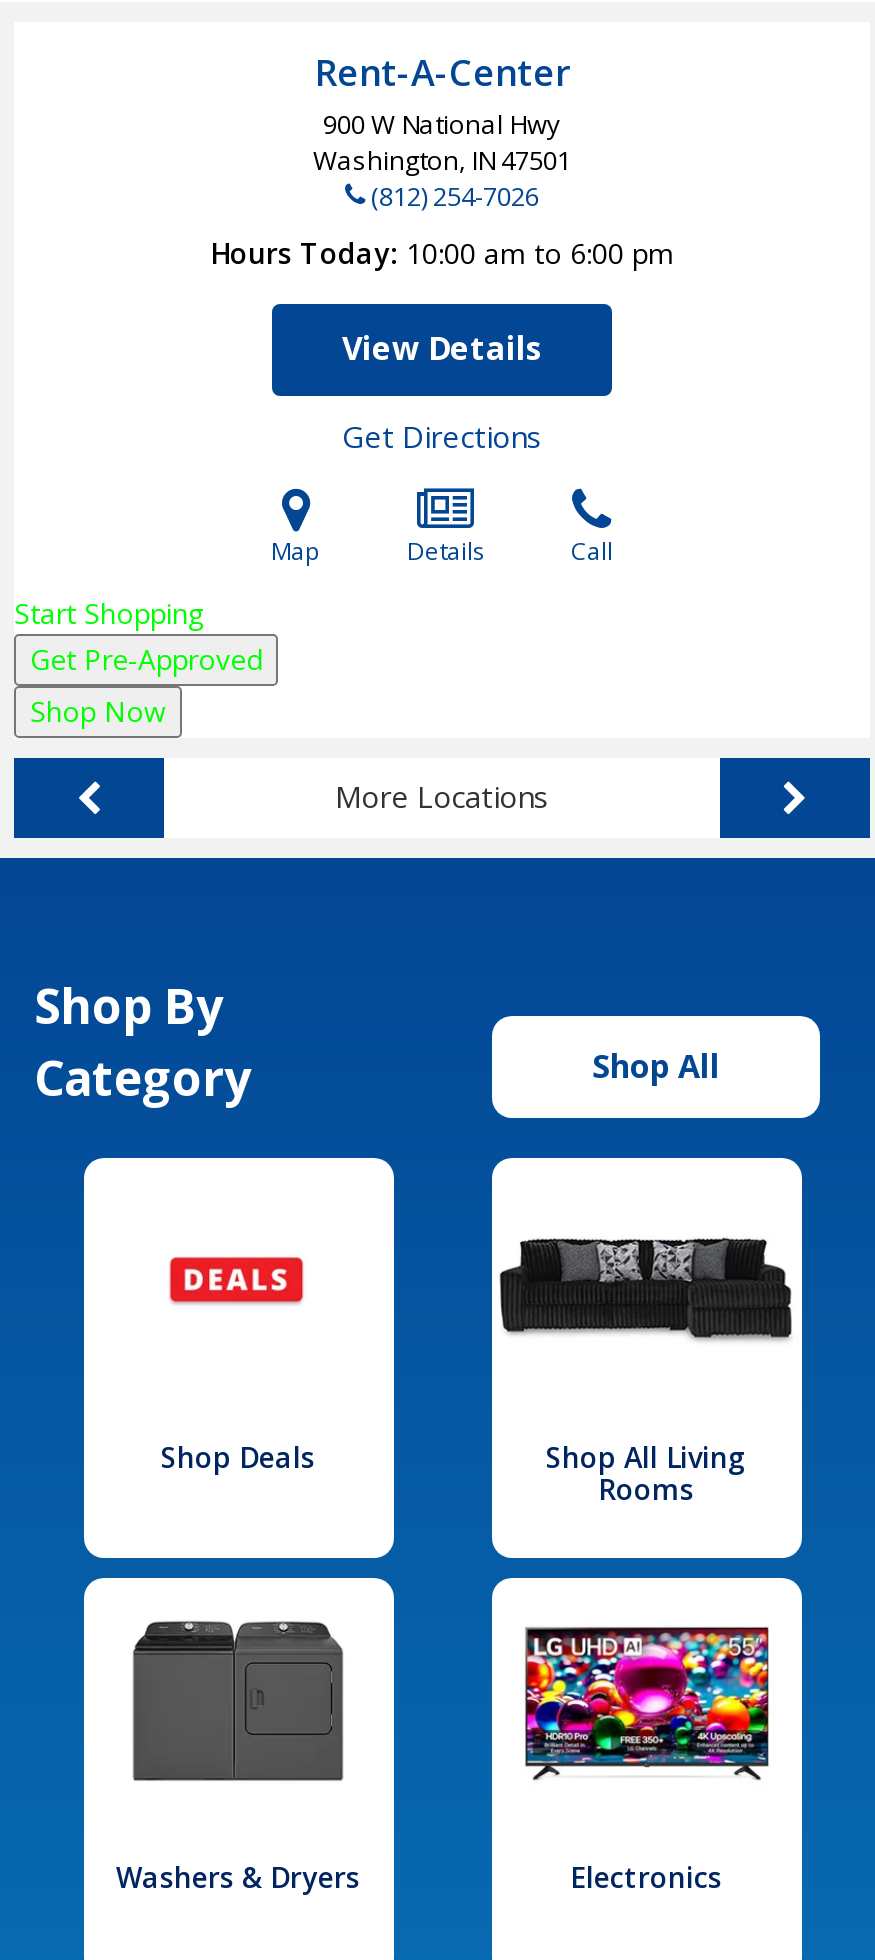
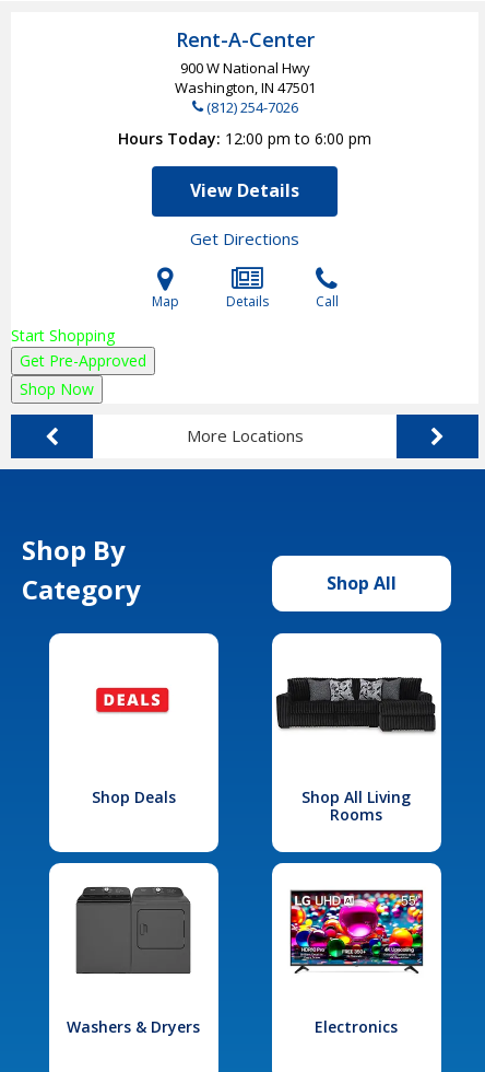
- Hours Today 10:00 am to 6:00 pm
+ Hours Today 12:00 pm to 6:00 pm
